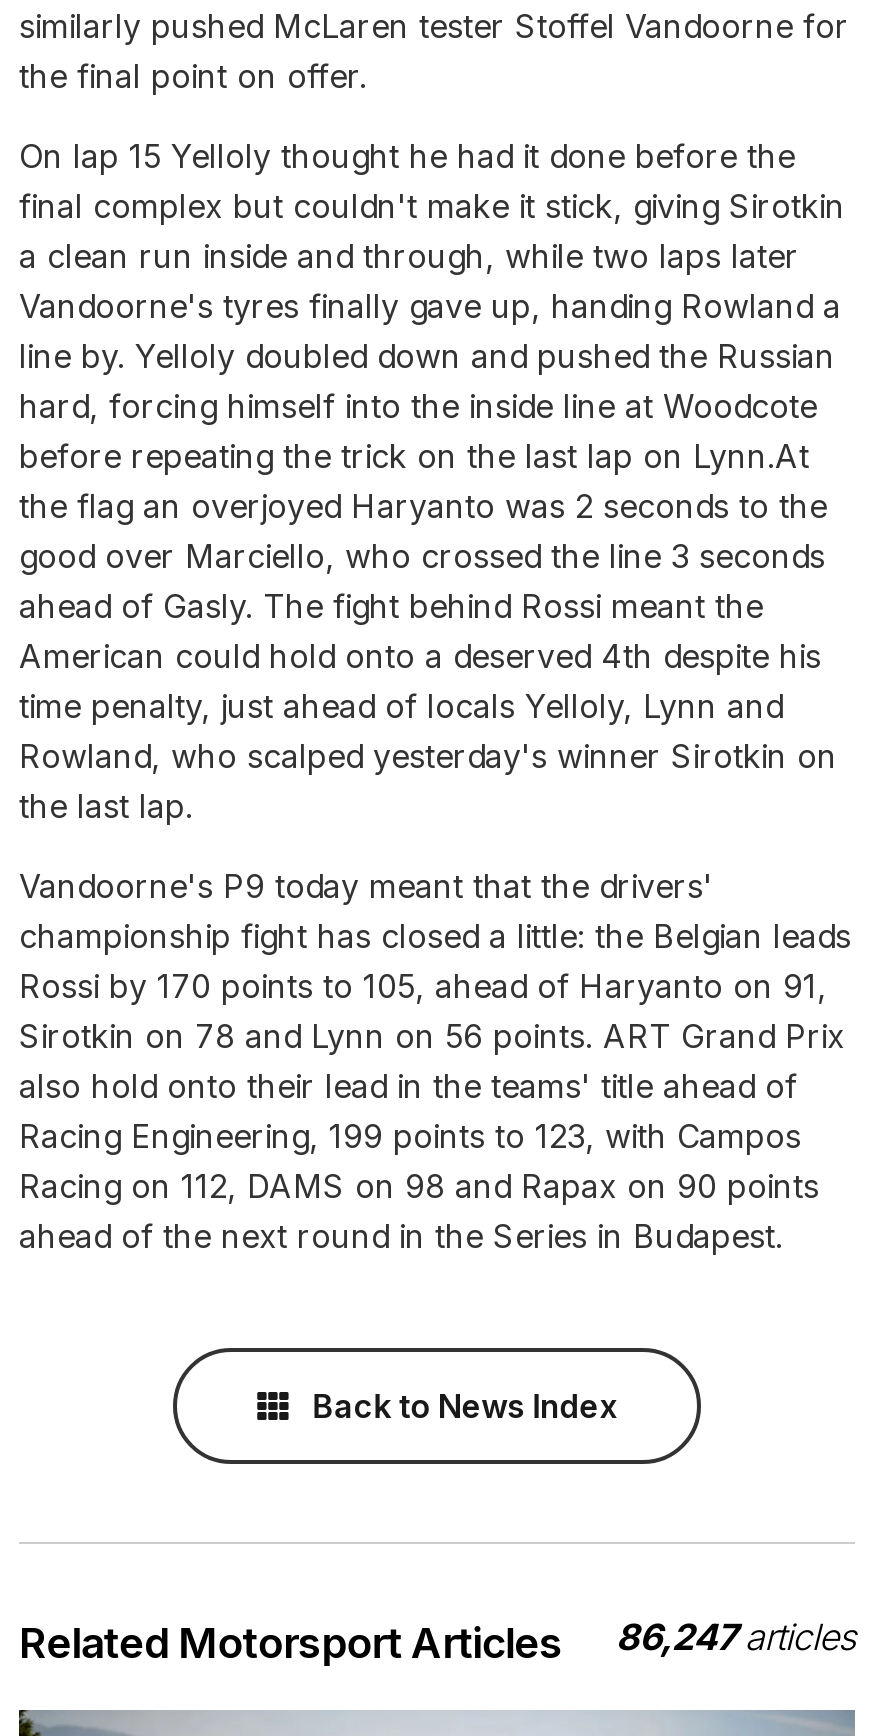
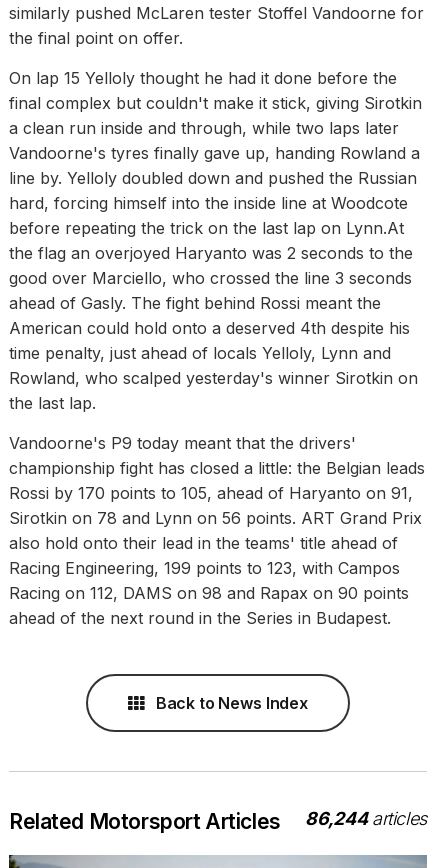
- Related Motorsport Articles 86,247articles
+ Related Motorsport Articles 86,244articles
